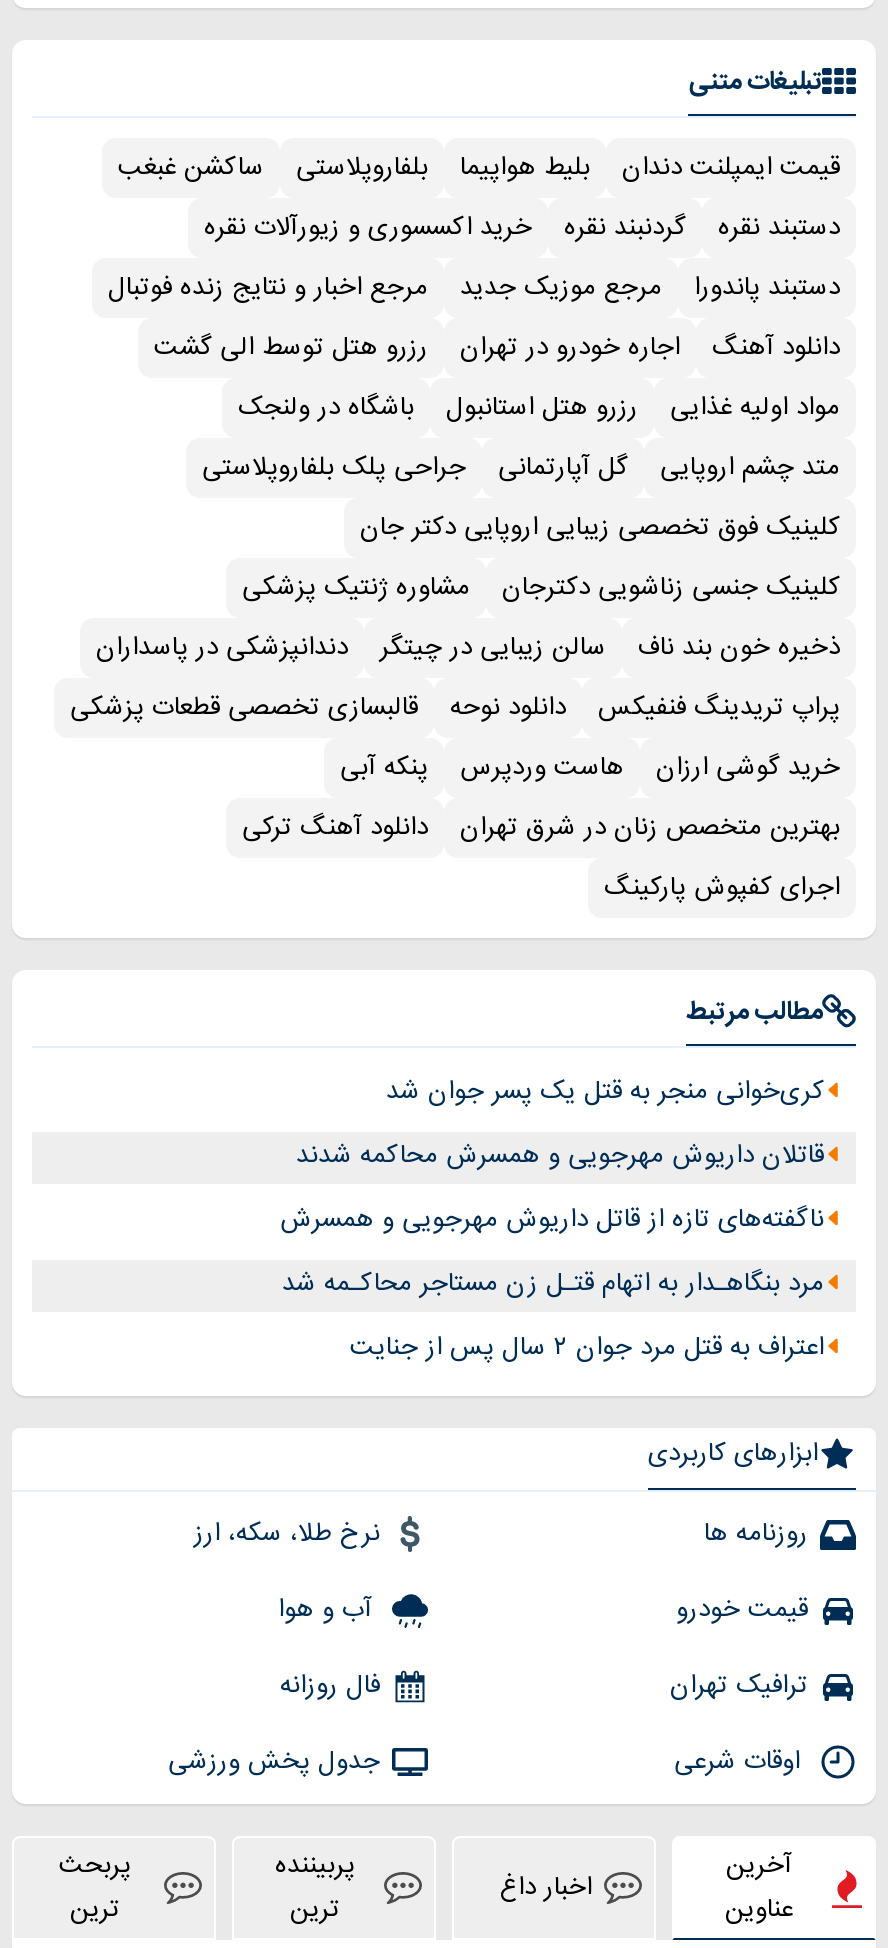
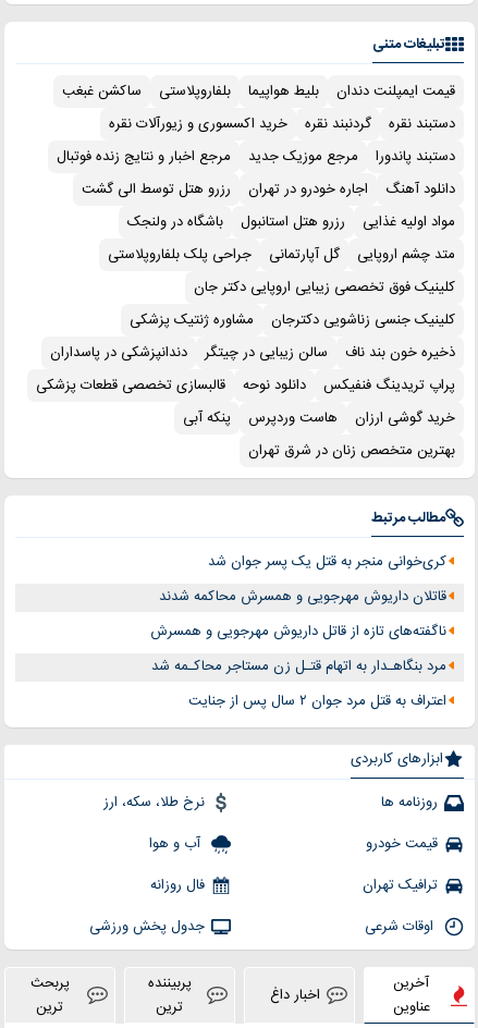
- دانلود آهنگ ترکی
- اجرای کفپوش پارکینگ
